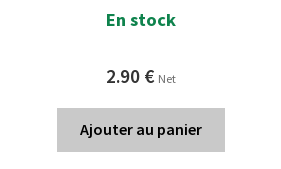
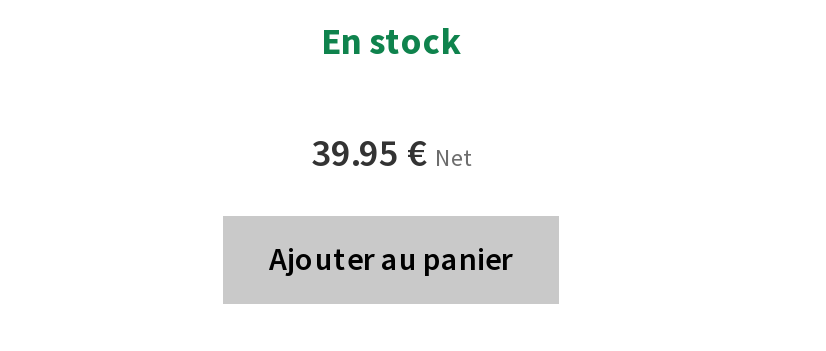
- 2.90 € Net
+ 39.95 € Net
